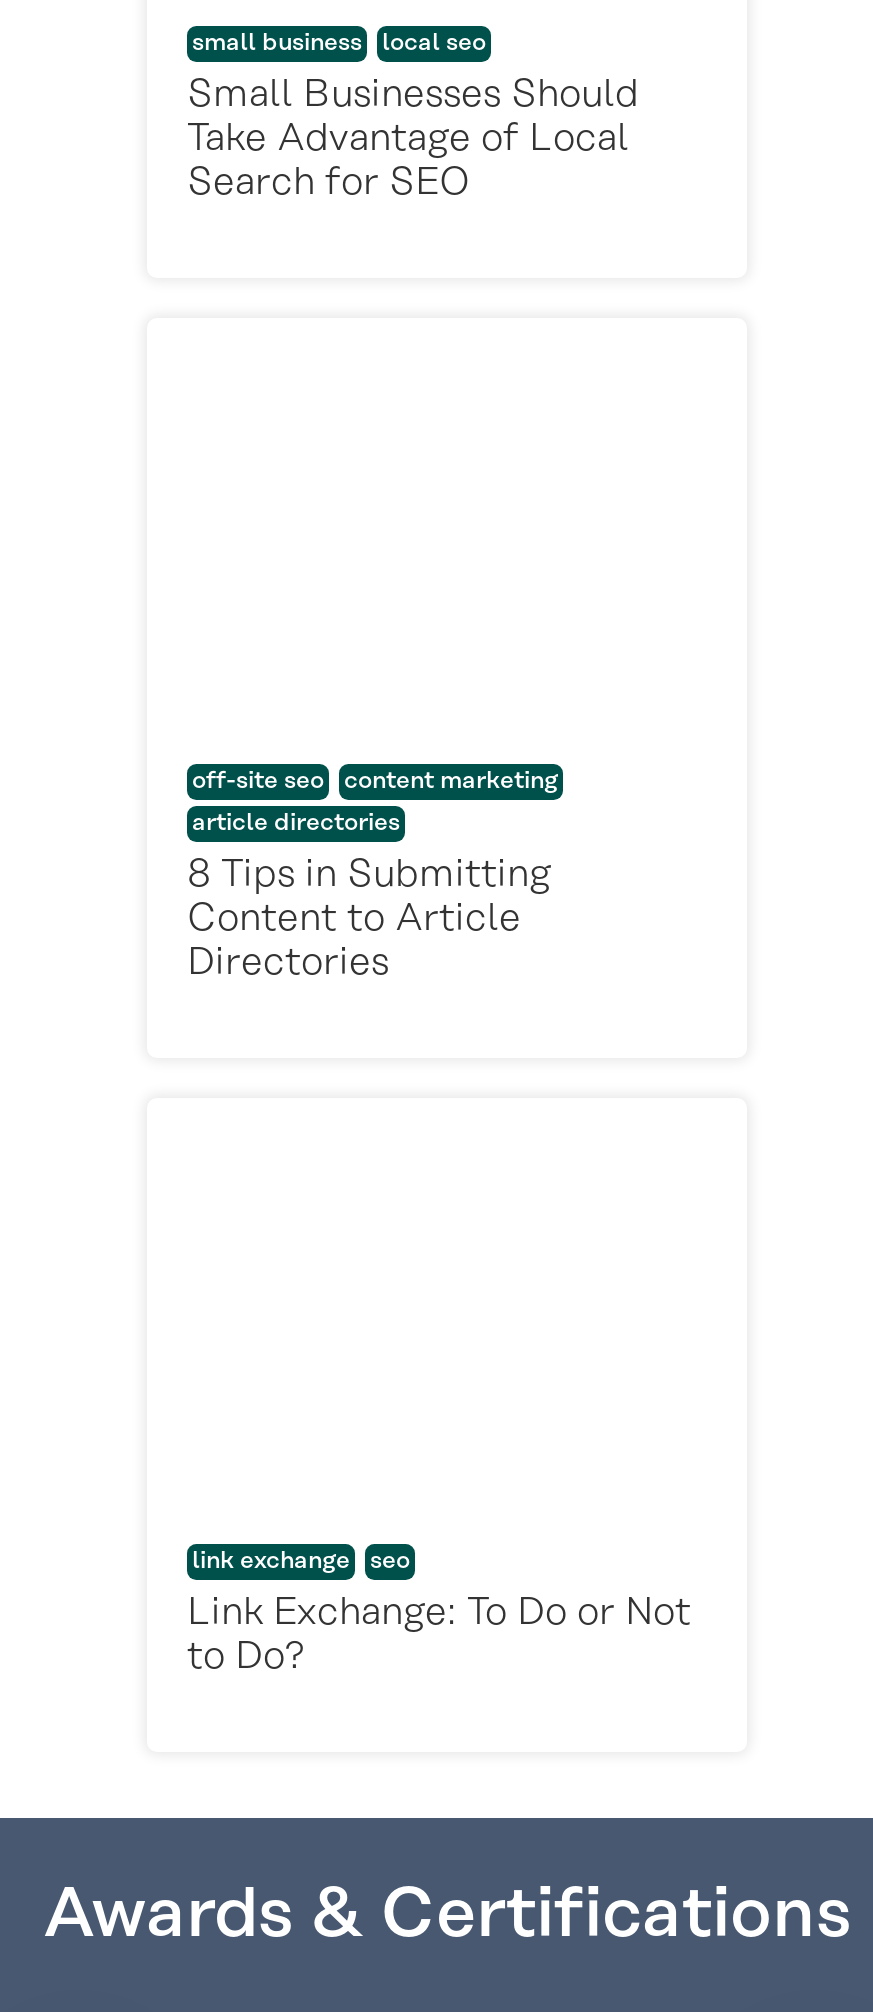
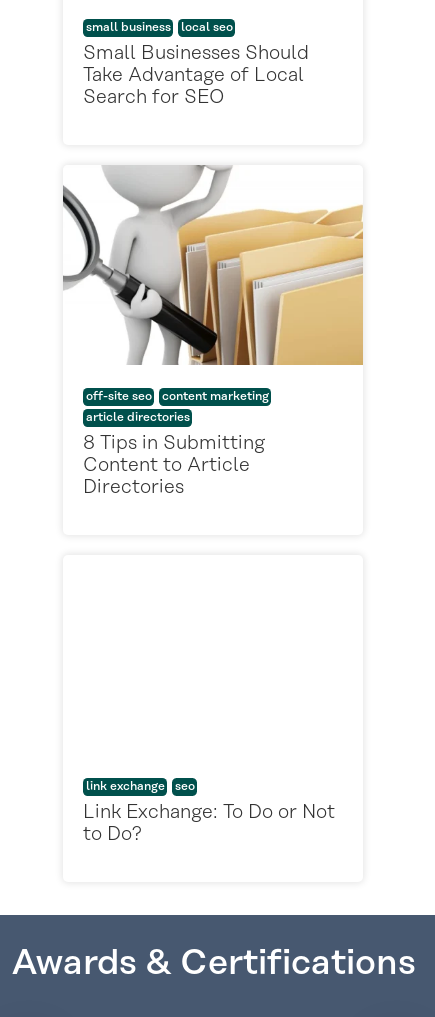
+ [image]
